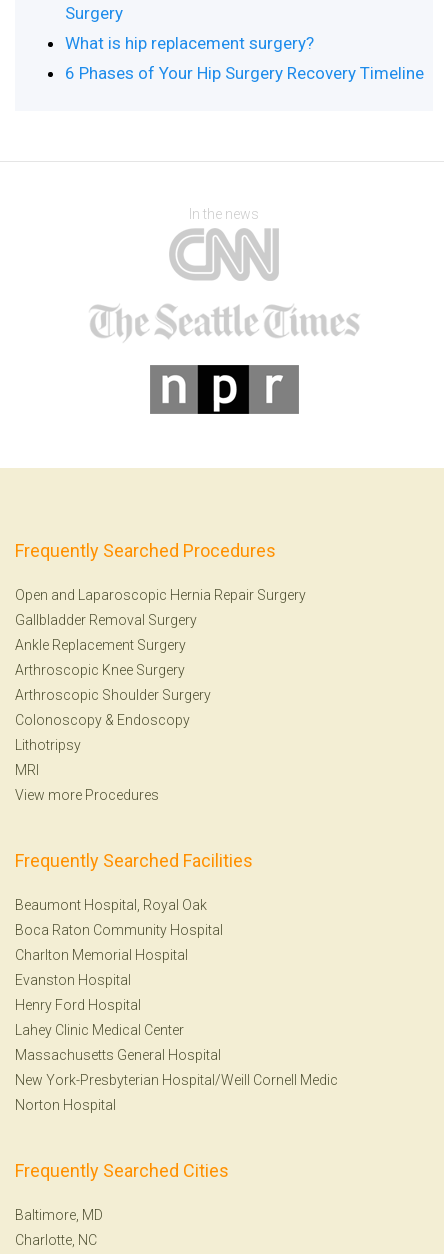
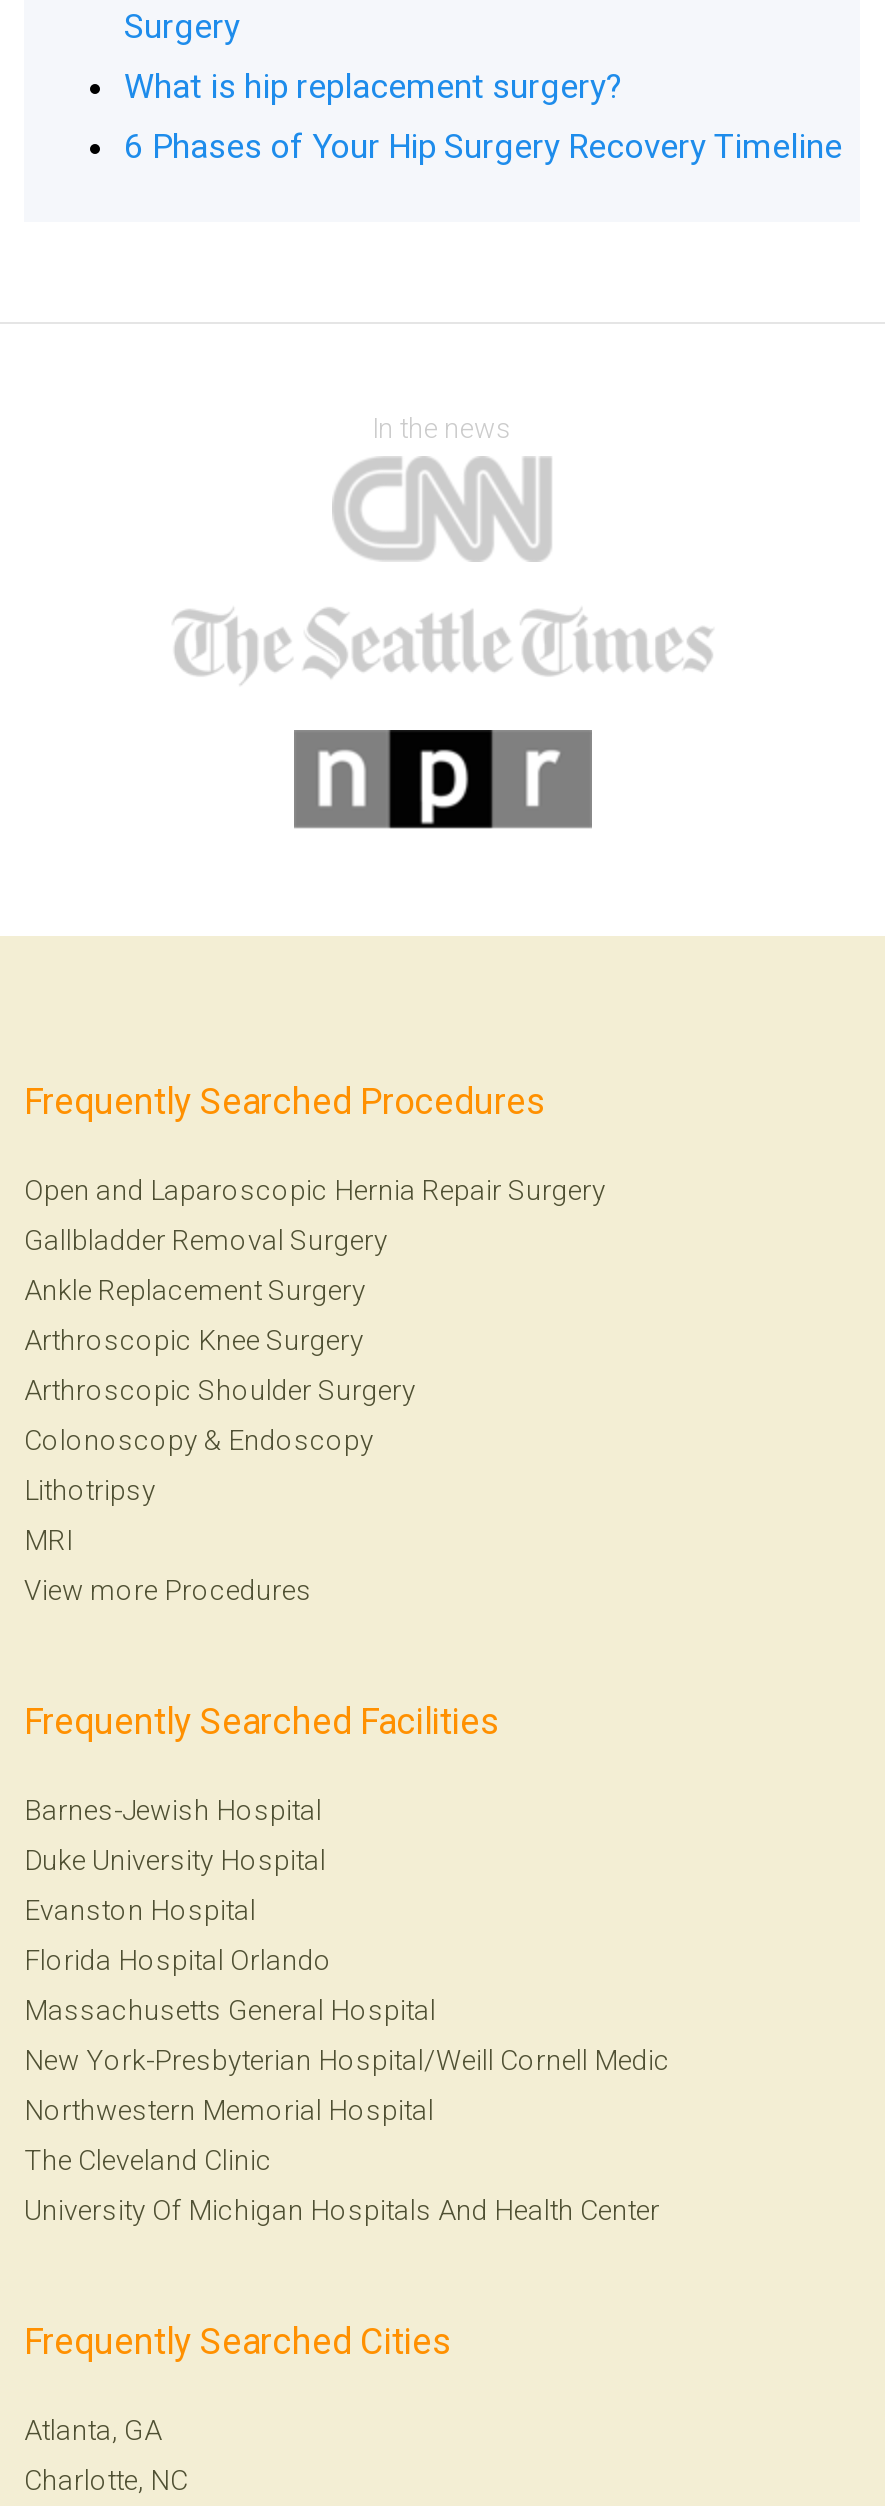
- Beaumont Hospital, Royal Oak
- Boca Raton Community Hospital
- Charlton Memorial Hospital
+ Barnes-Jewish Hospital
+ Duke University Hospital

moved up: Evanston Hospital

- Henry Ford Hospital
- Lahey Clinic Medical Center
+ Florida Hospital Orlando

moved up: Massachusetts General Hospital | New York-Presbyterian Hospital/Weill Cornell Medic

- Norton Hospital
+ Northwestern Memorial Hospital
+ The Cleveland Clinic
+ University Of Michigan Hospitals And Health Center

- Baltimore, MD
+ Atlanta, GA
